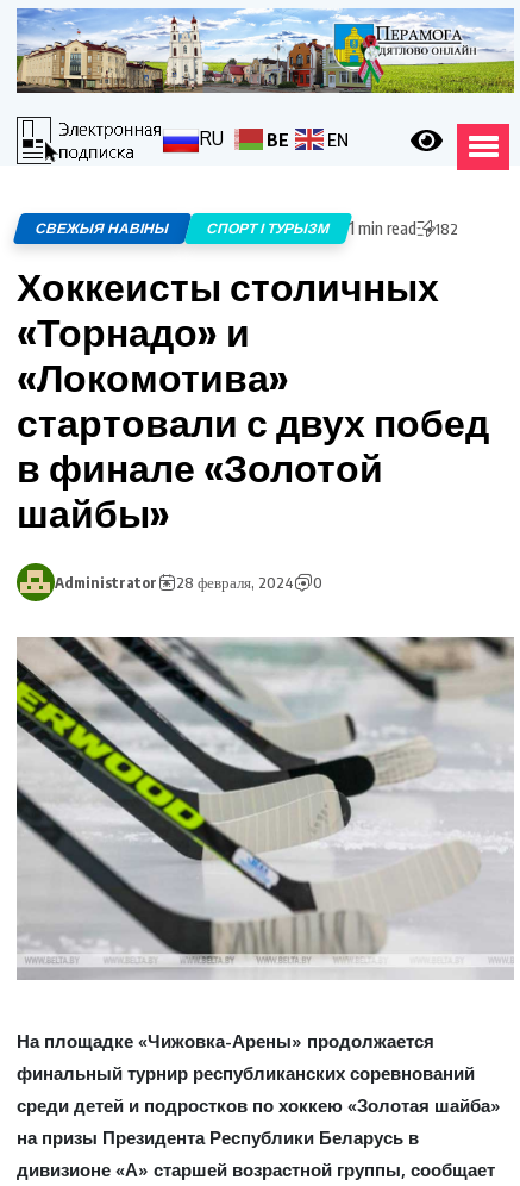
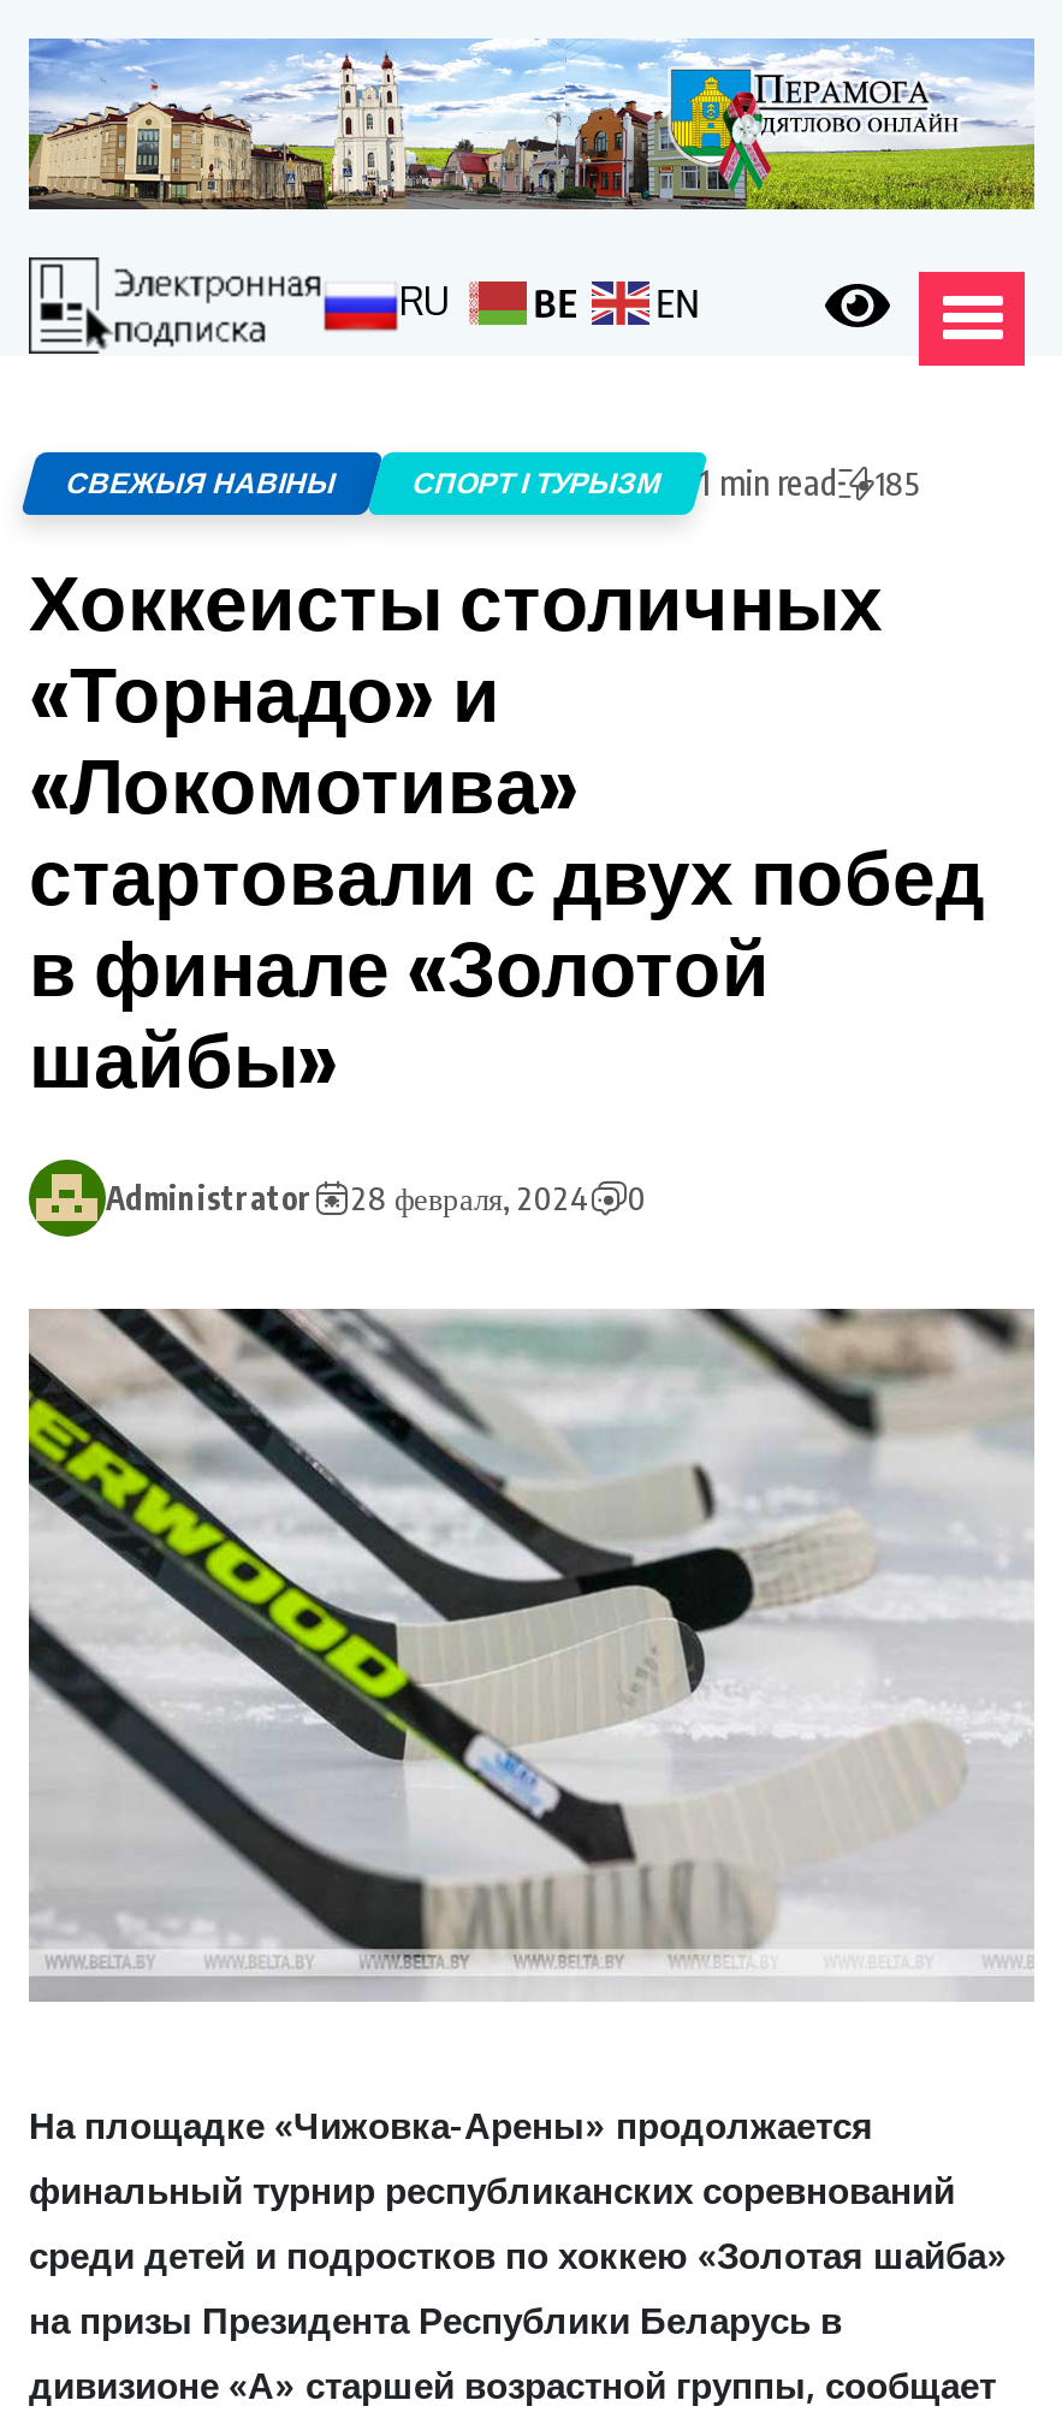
- 182
+ 185
